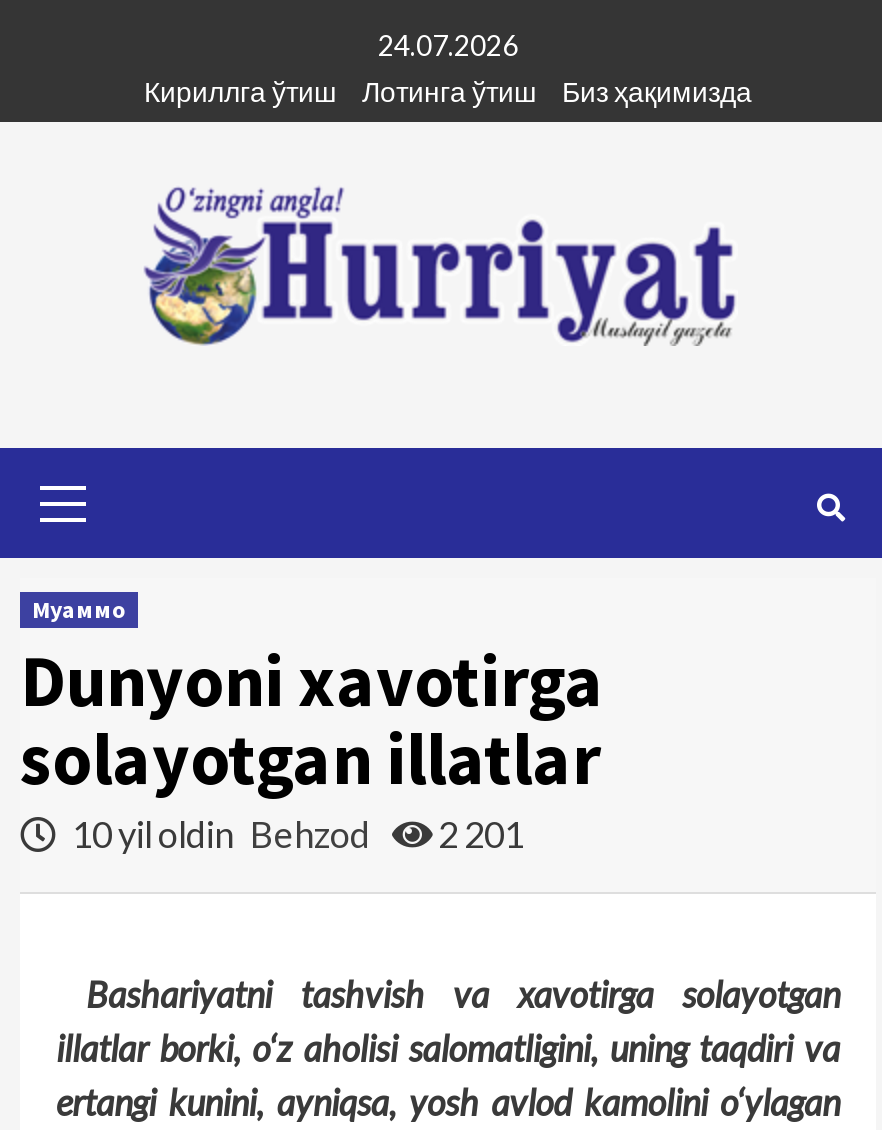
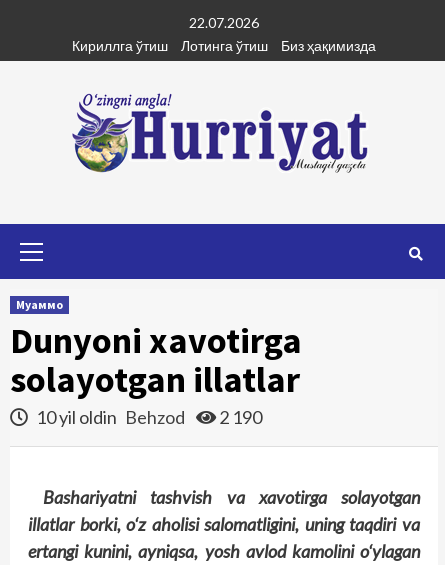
- 24.07.2026
+ 22.07.2026

- 10 yil oldin Behzod 2 201
+ 10 yil oldin Behzod 2 190
